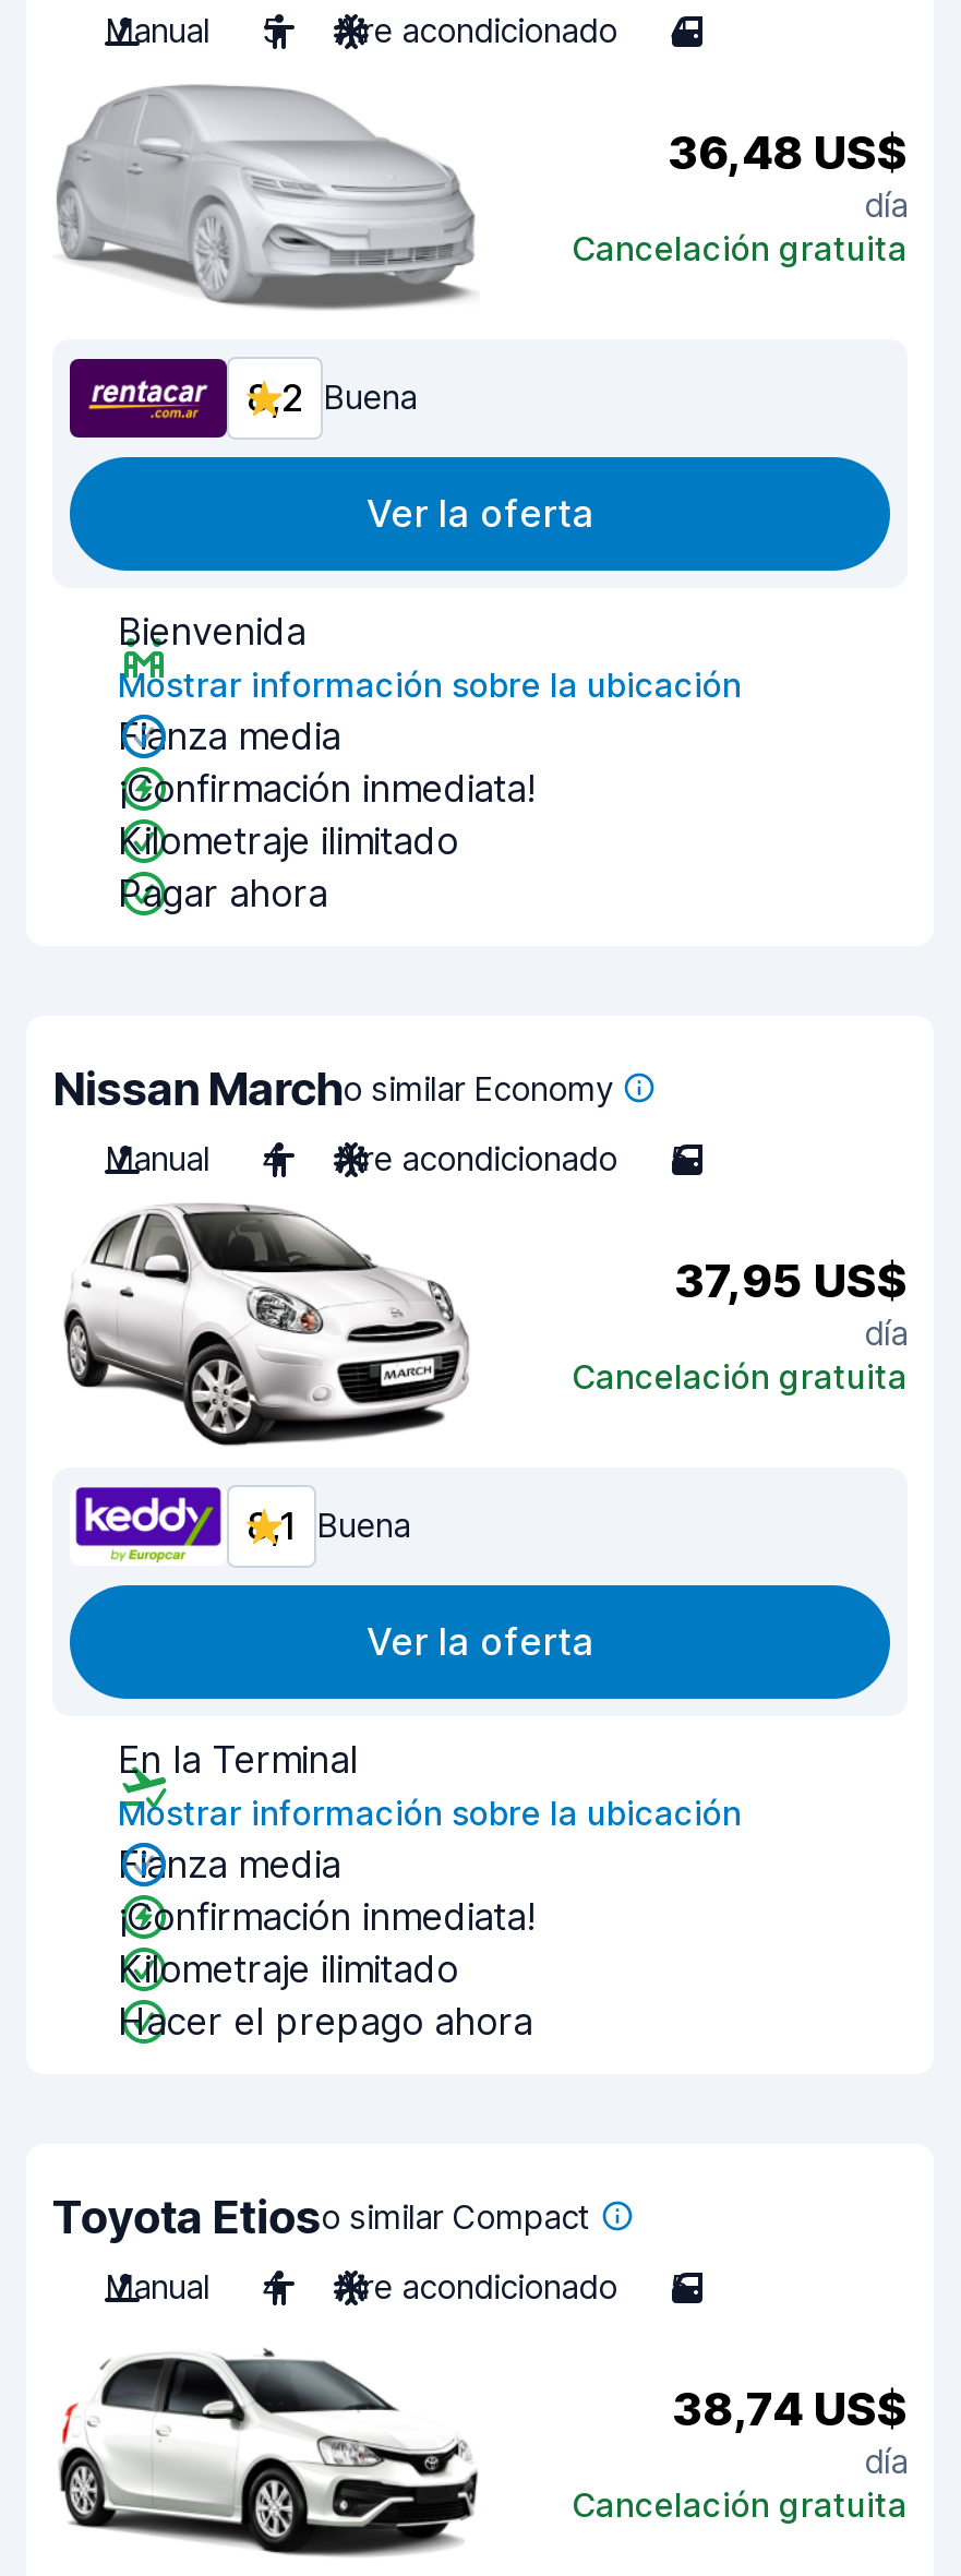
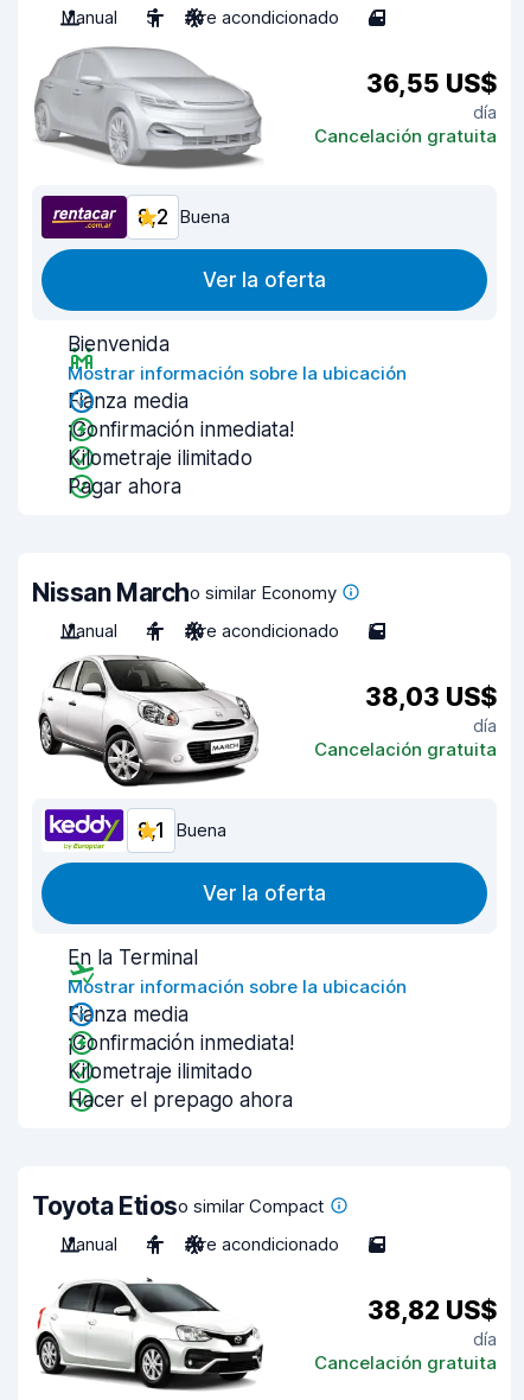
- 36,48 US$
+ 36,55 US$

- 37,95 US$
+ 38,03 US$

- 38,74 US$
+ 38,82 US$
